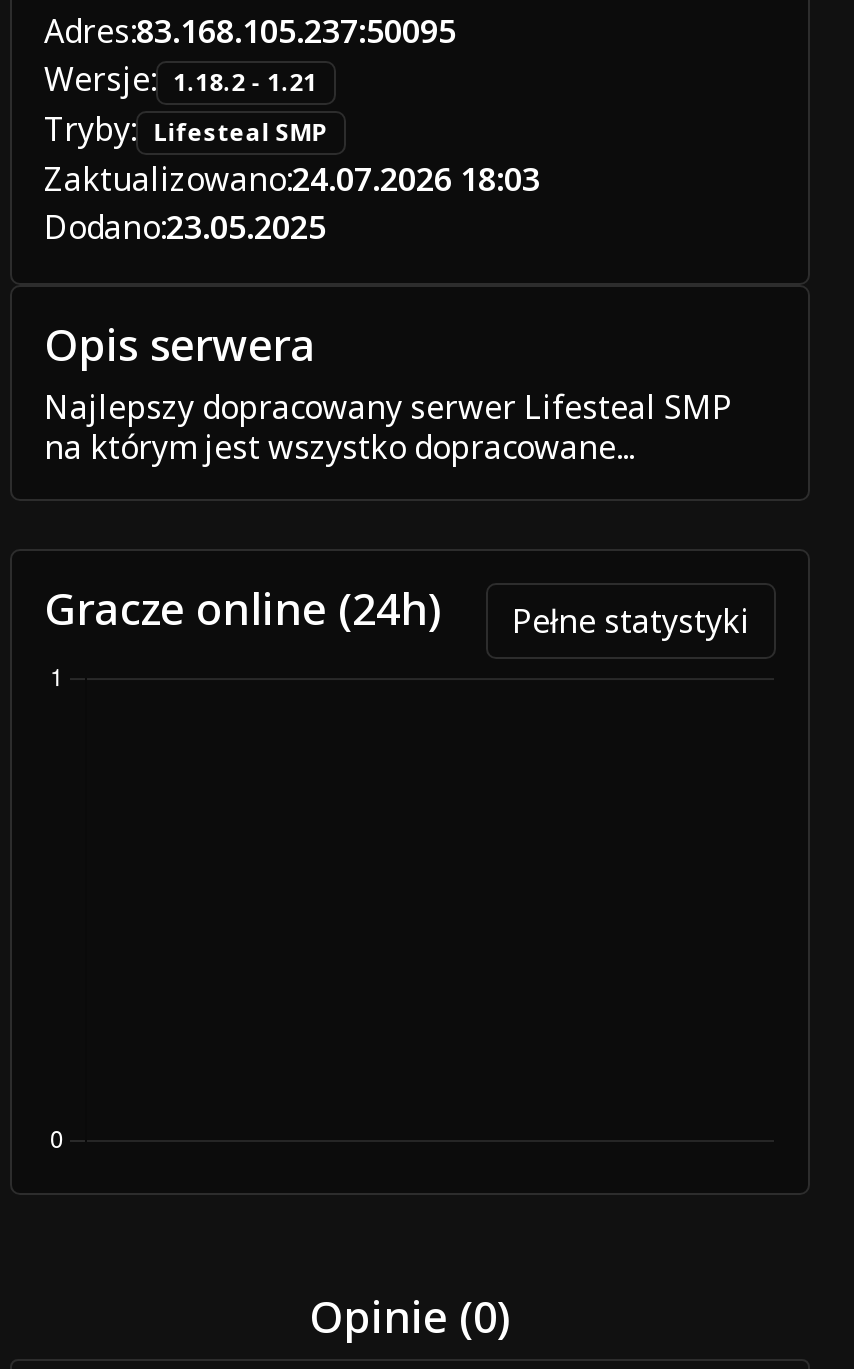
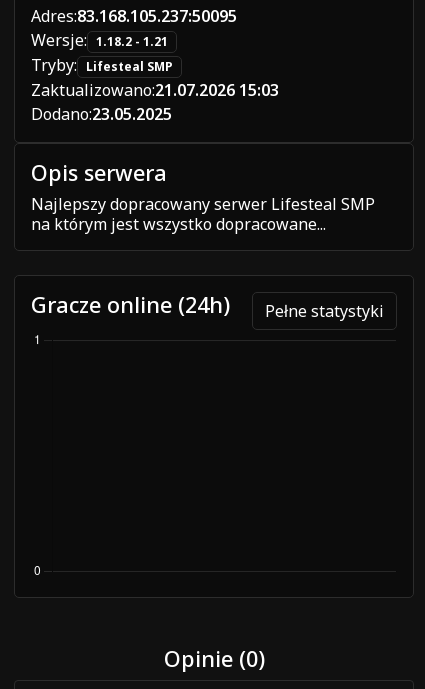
- Zaktualizowano:24.07.2026 18:03
+ Zaktualizowano:21.07.2026 15:03
